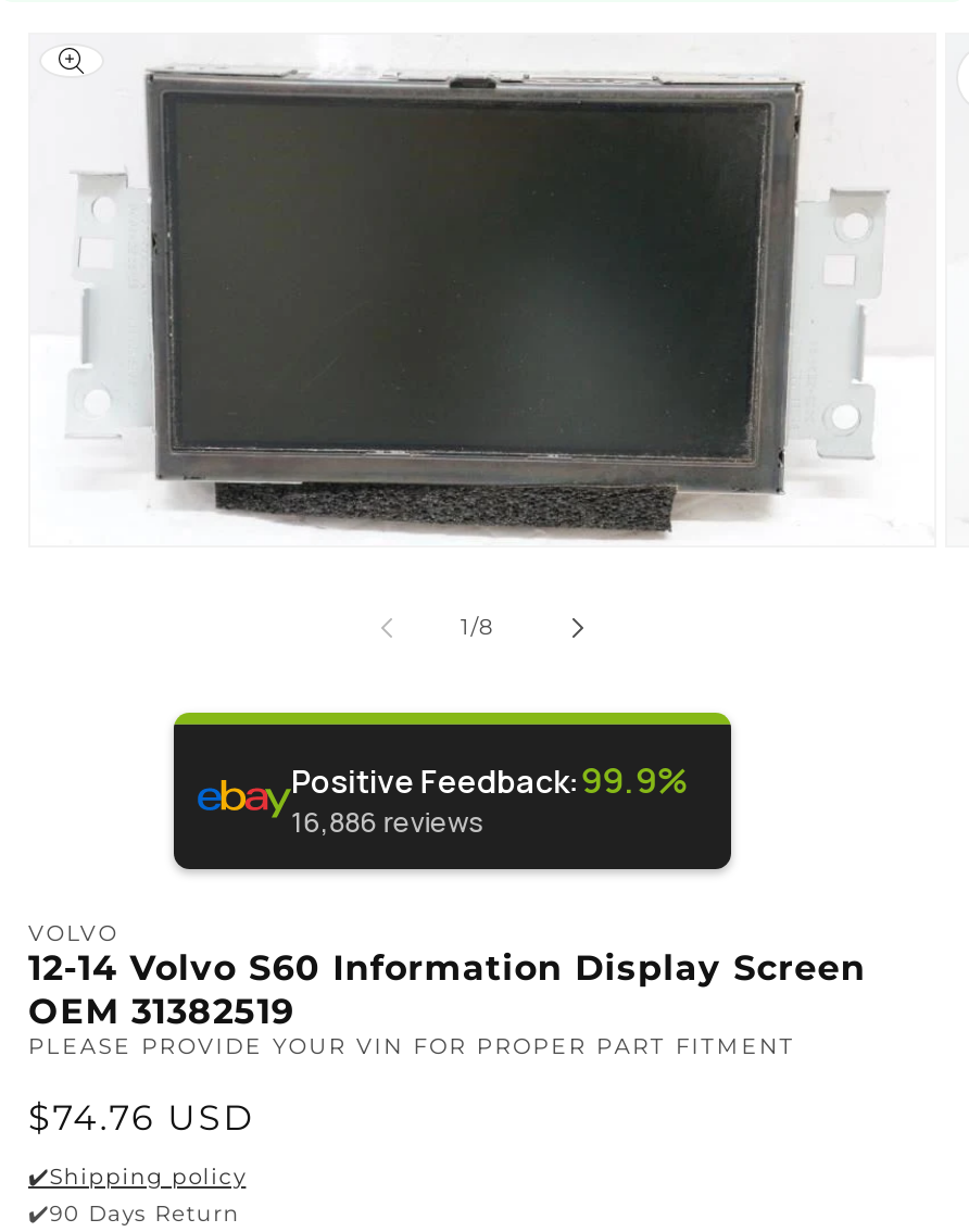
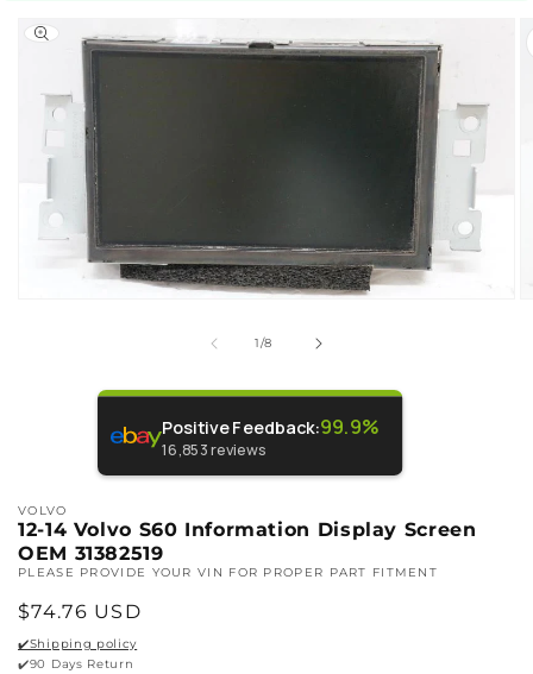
- 16,886 reviews
+ 16,853 reviews
